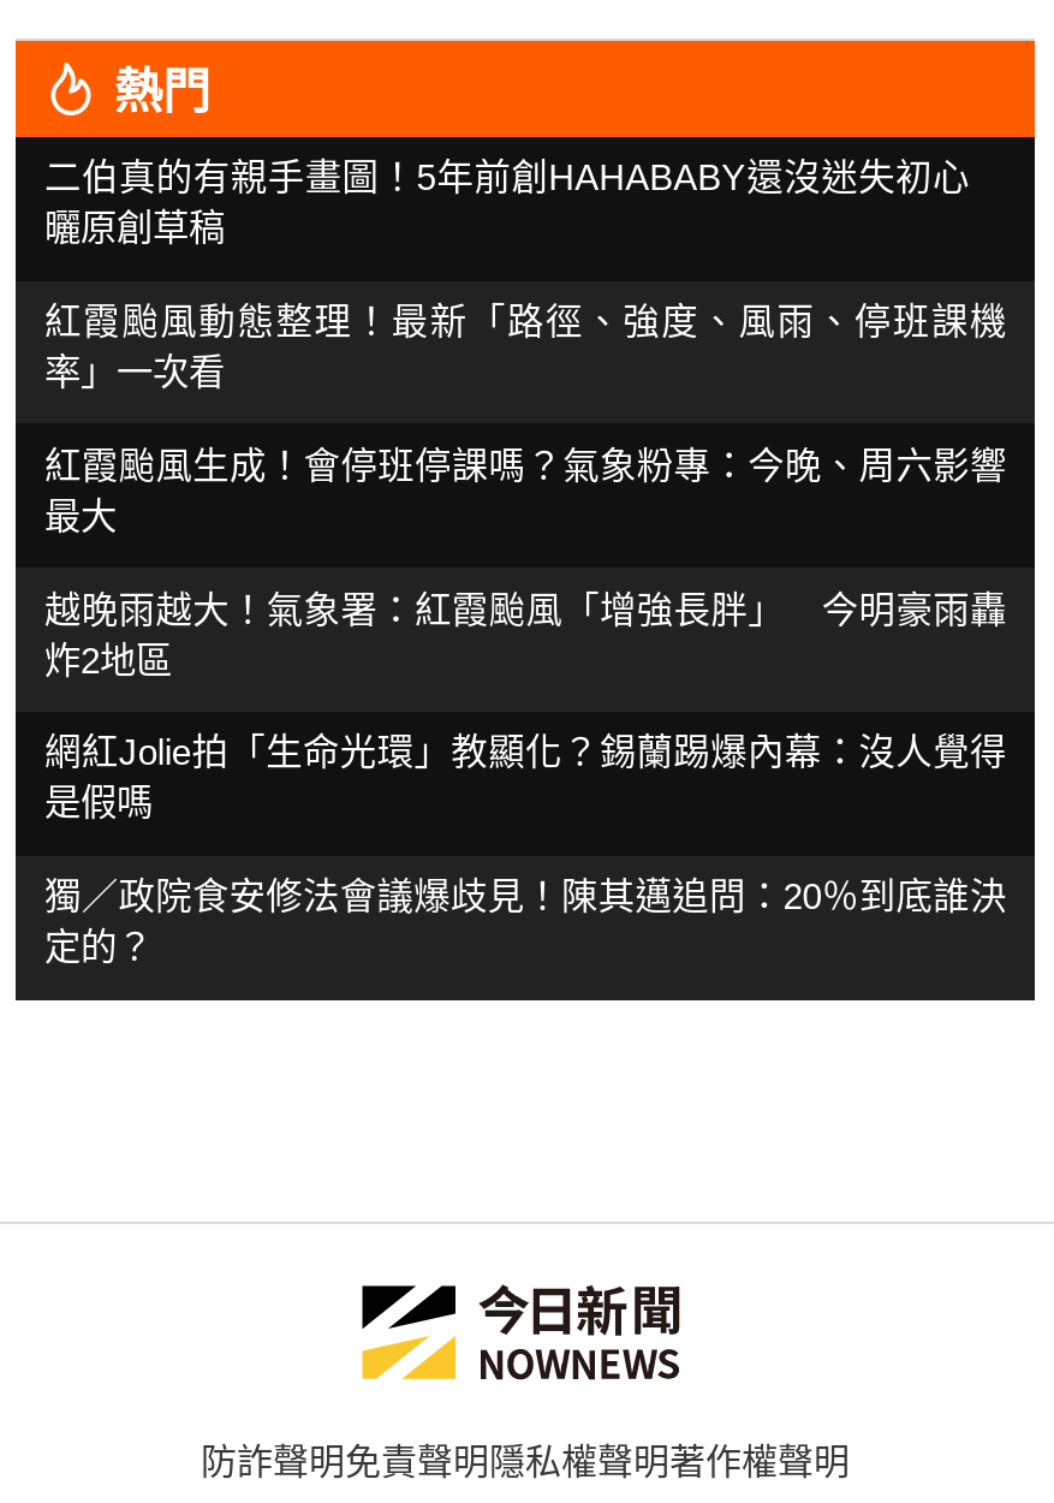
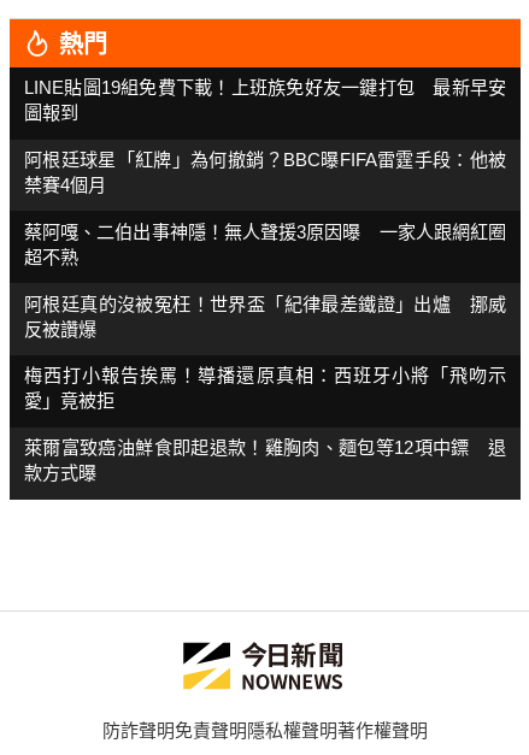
- 二伯真的有親手畫圖！5年前創HAHABABY還沒迷失初心
- 曬原創草稿
+ LINE貼圖19組免費下載！上班族免好友一鍵打包 最新早安
+ 圖報到

- 紅霞颱風動態整理！最新「路徑、強度、風雨、停班課機
- 率」一次看
+ 阿根廷球星「紅牌」為何撤銷？BBC曝FIFA雷霆手段：他被
+ 禁賽4個月

- 紅霞颱風生成！會停班停課嗎？氣象粉專：今晚、周六影響
- 最大
+ 蔡阿嘎、二伯出事神隱！無人聲援3原因曝 一家人跟網紅圈
+ 超不熟

- 越晚雨越大！氣象署：紅霞颱風「增強長胖」 今明豪雨轟
- 炸2地區
+ 阿根廷真的沒被冤枉！世界盃「紀律最差鐵證」出爐 挪威
+ 反被讚爆

- 網紅Jolie拍「生命光環」教顯化？錫蘭踢爆內幕：沒人覺得
- 是假嗎
+ 梅西打小報告挨罵！導播還原真相：西班牙小將「飛吻示
+ 愛」竟被拒

- 獨／政院食安修法會議爆歧見！陳其邁追問：20％到底誰決
- 定的？
+ 萊爾富致癌油鮮食即起退款！雞胸肉、麵包等12項中鏢 退
+ 款方式曝
